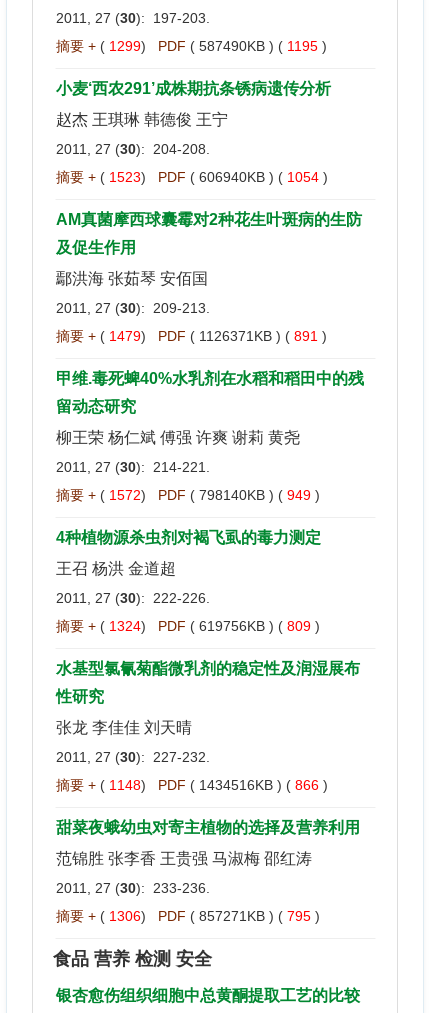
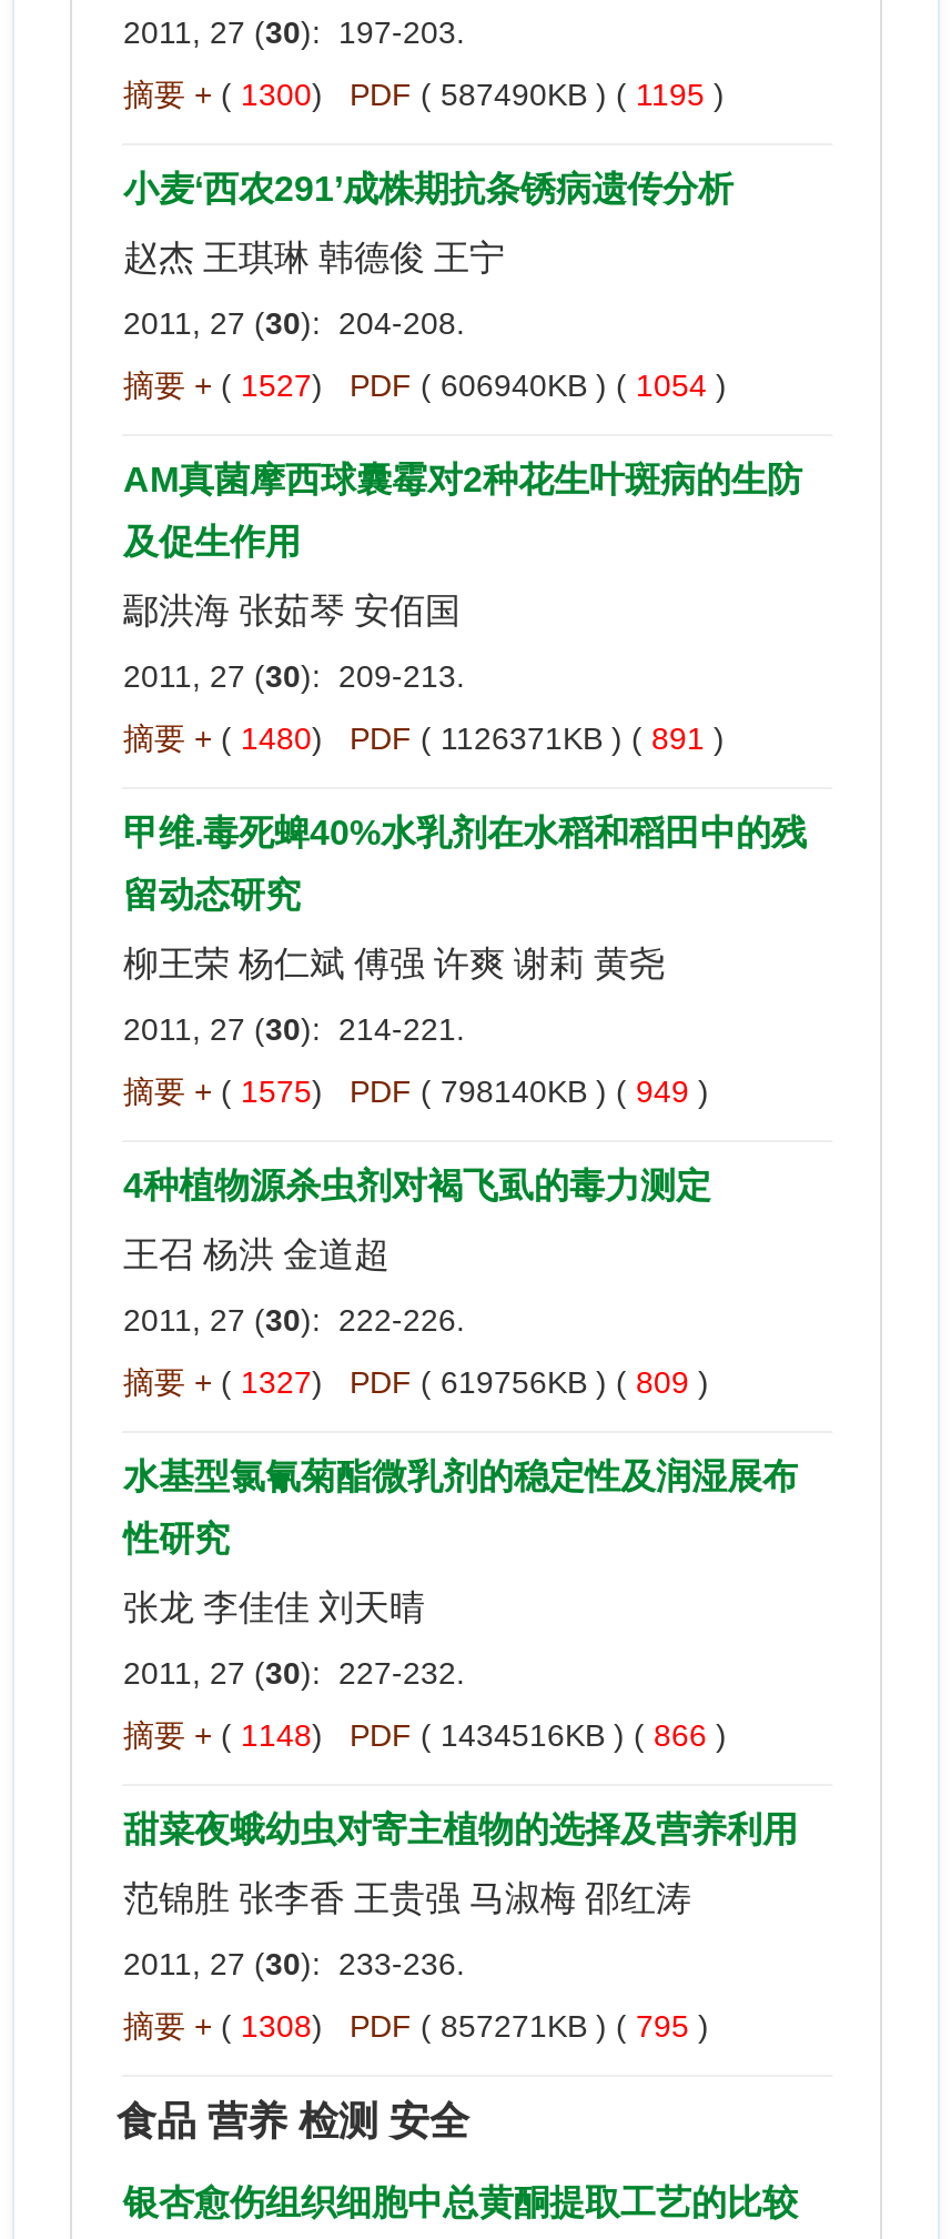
- 摘要 + (1299) PDF ( 587490KB ) (1195)
+ 摘要 + (1300) PDF ( 587490KB ) (1195)

- 摘要 + (1523) PDF ( 606940KB ) (1054)
+ 摘要 + (1527) PDF ( 606940KB ) (1054)

- 摘要 + (1479) PDF ( 1126371KB ) (891)
+ 摘要 + (1480) PDF ( 1126371KB ) (891)

- 摘要 + (1572) PDF ( 798140KB ) (949)
+ 摘要 + (1575) PDF ( 798140KB ) (949)

- 摘要 + (1324) PDF ( 619756KB ) (809)
+ 摘要 + (1327) PDF ( 619756KB ) (809)

- 摘要 + (1306) PDF ( 857271KB ) (795)
+ 摘要 + (1308) PDF ( 857271KB ) (795)
